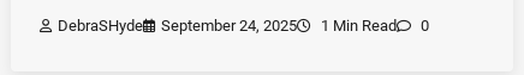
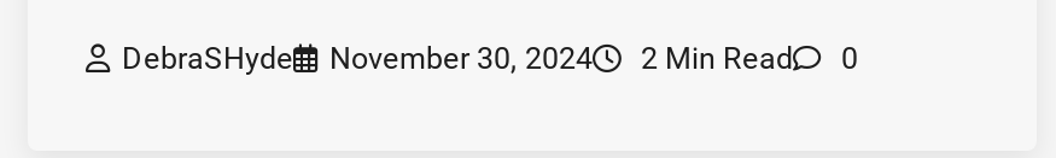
- September 24, 2025
- 1 Min Read
+ November 30, 2024
+ 2 Min Read
